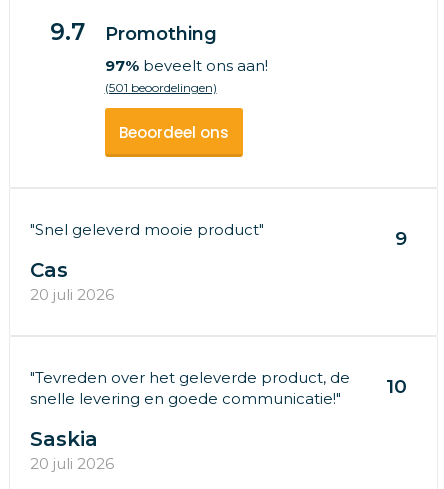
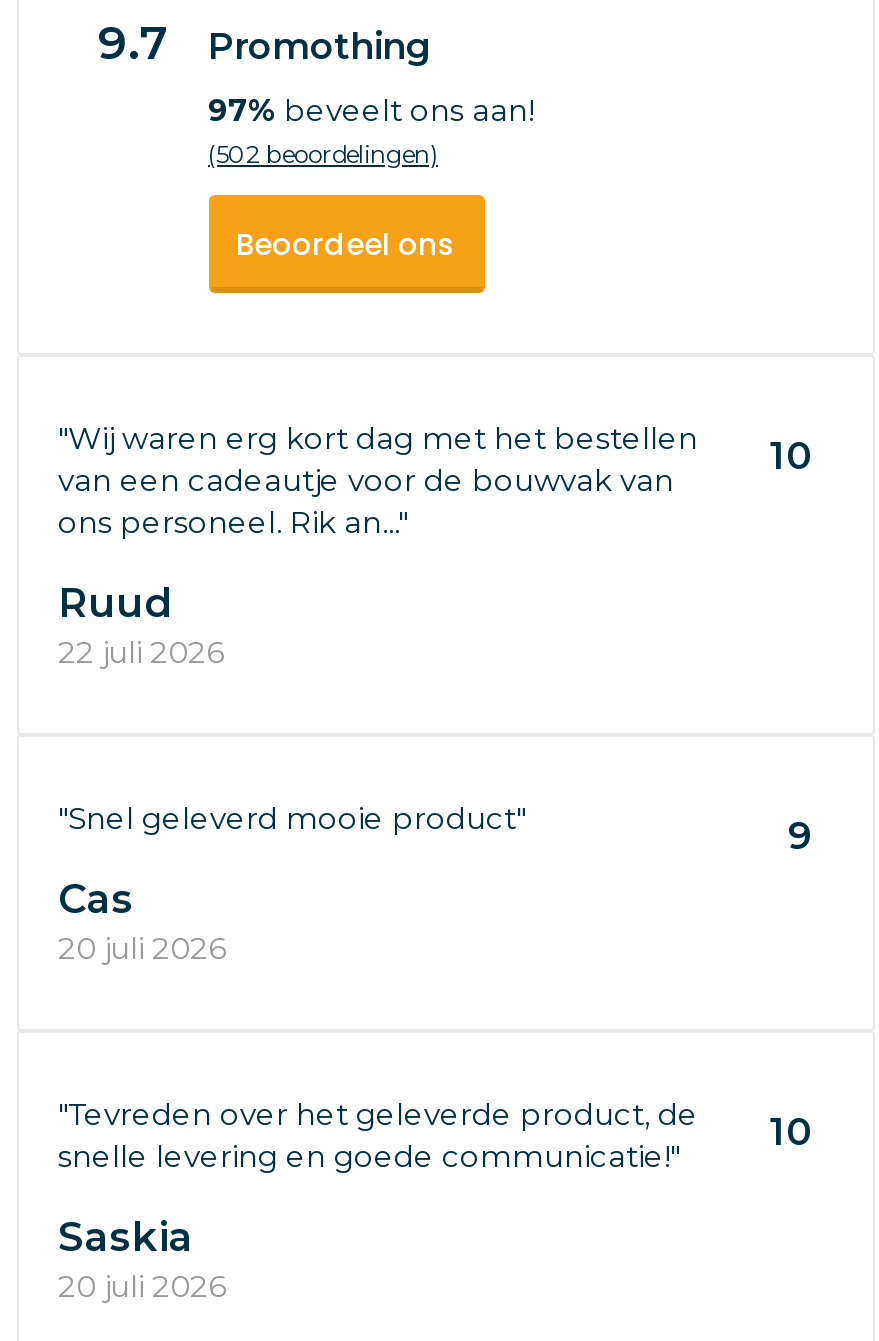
- (501 beoordelingen)
+ (502 beoordelingen)

+ "Wij waren erg kort dag met het bestellen
+ van een cadeautje voor de bouwvak van
+ ons personeel. Rik an..."

+ 10
+ Ruud
+ 22 juli 2026
